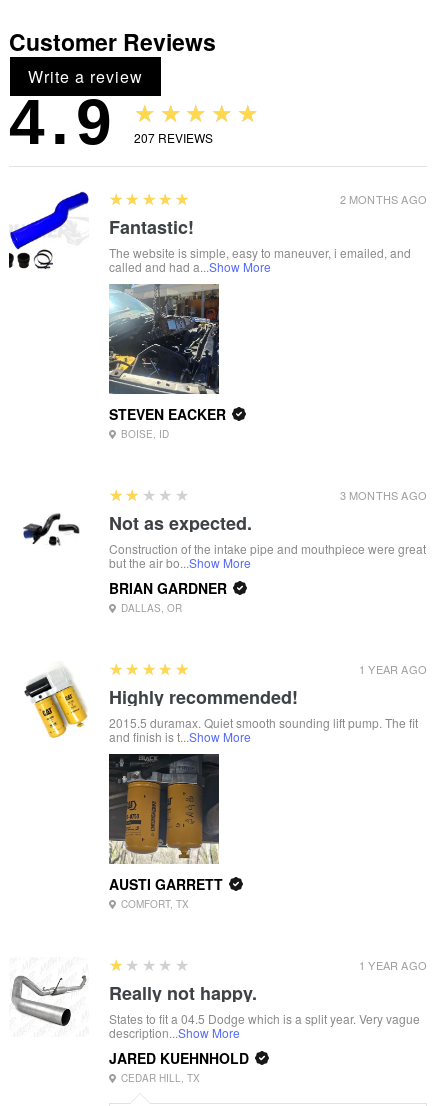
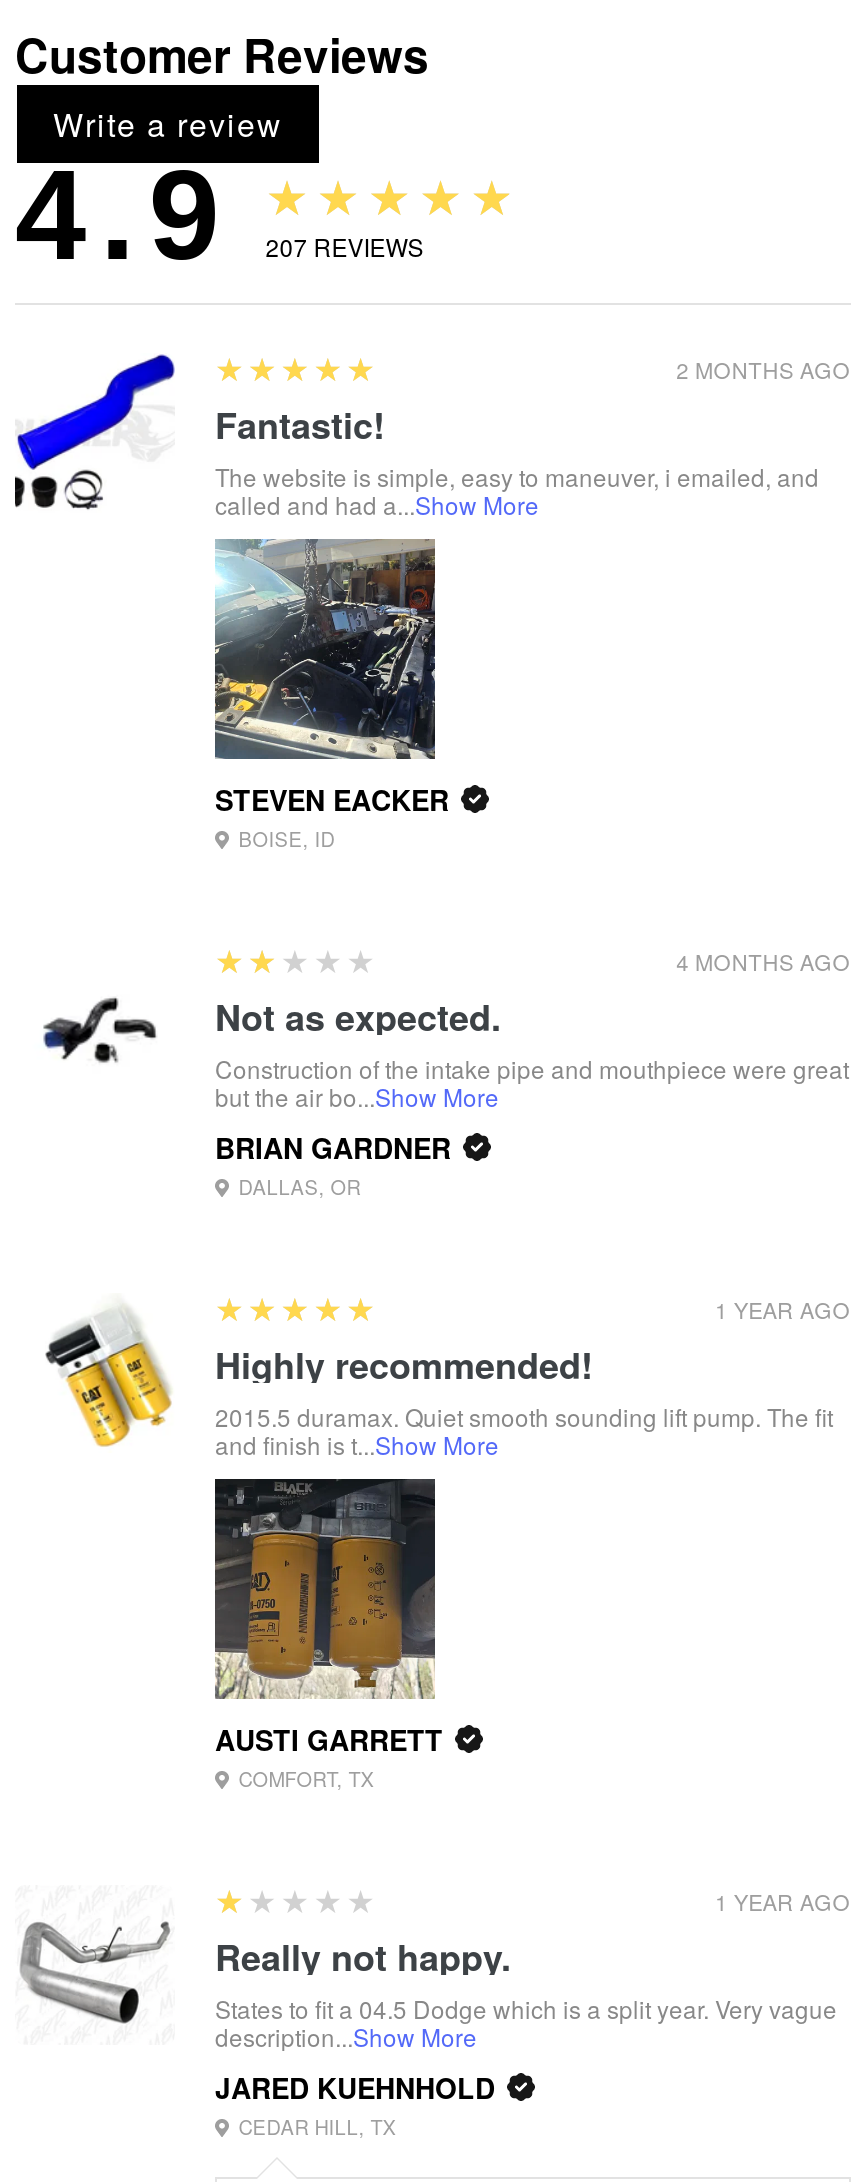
- 3 MONTHS AGO
+ 4 MONTHS AGO
